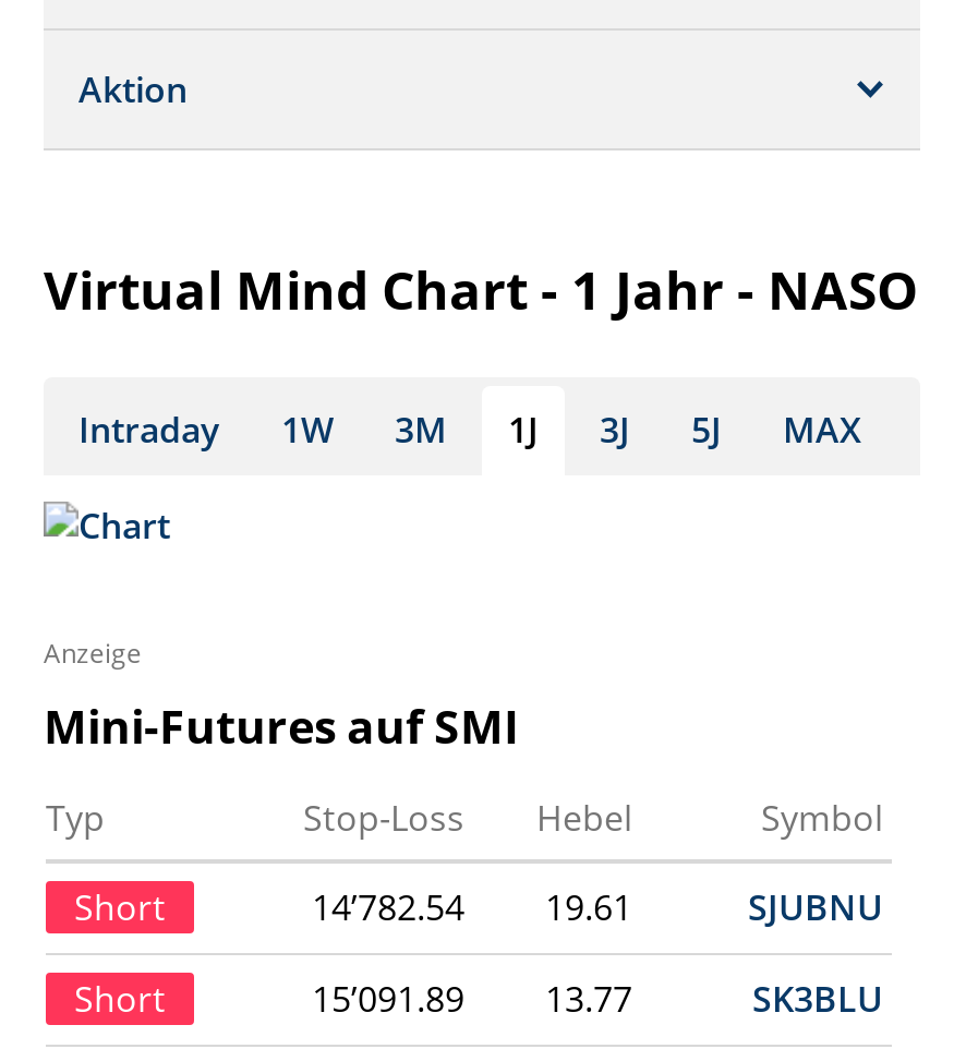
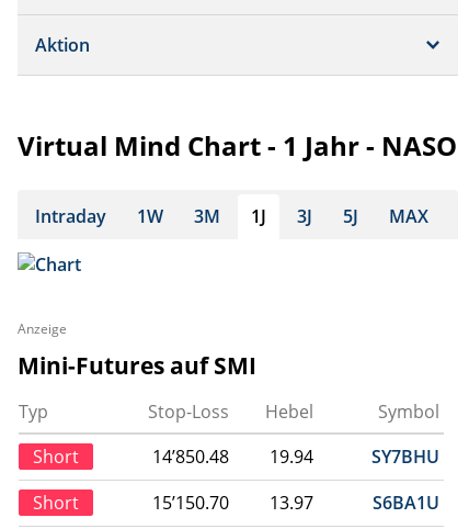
- 14’782.54
- 19.61
- SJUBNU
+ 14’850.48
+ 19.94
+ SY7BHU

- 15’091.89
- 13.77
- SK3BLU
+ 15’150.70
+ 13.97
+ S6BA1U
